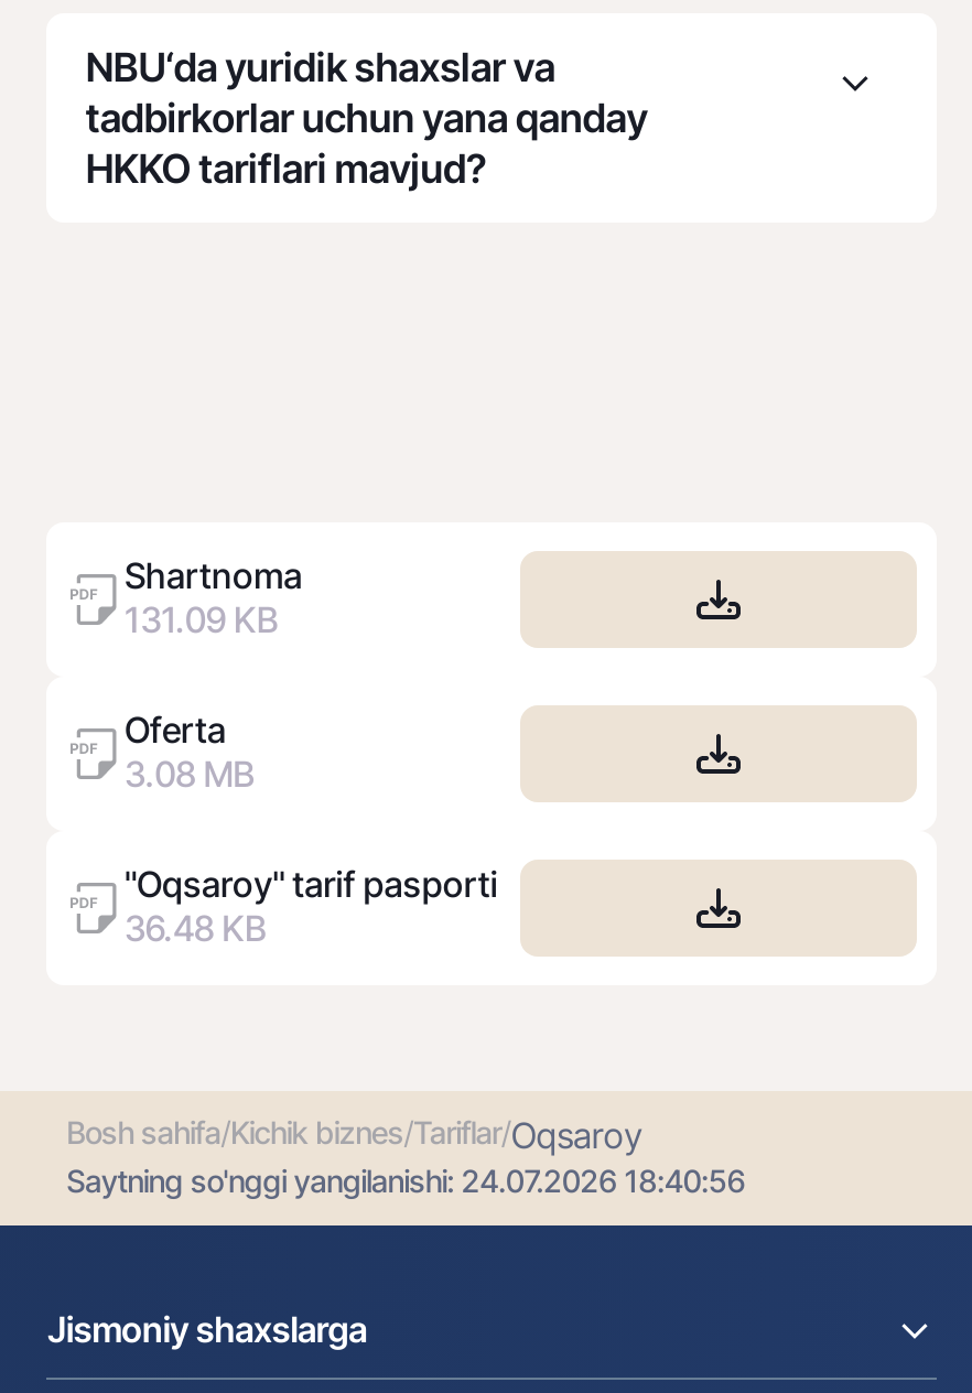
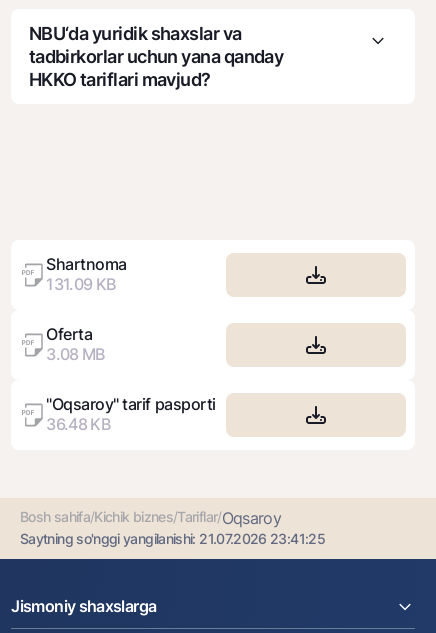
- Saytning so'nggi yangilanishi: 24.07.2026 18:40:56
+ Saytning so'nggi yangilanishi: 21.07.2026 23:41:25
